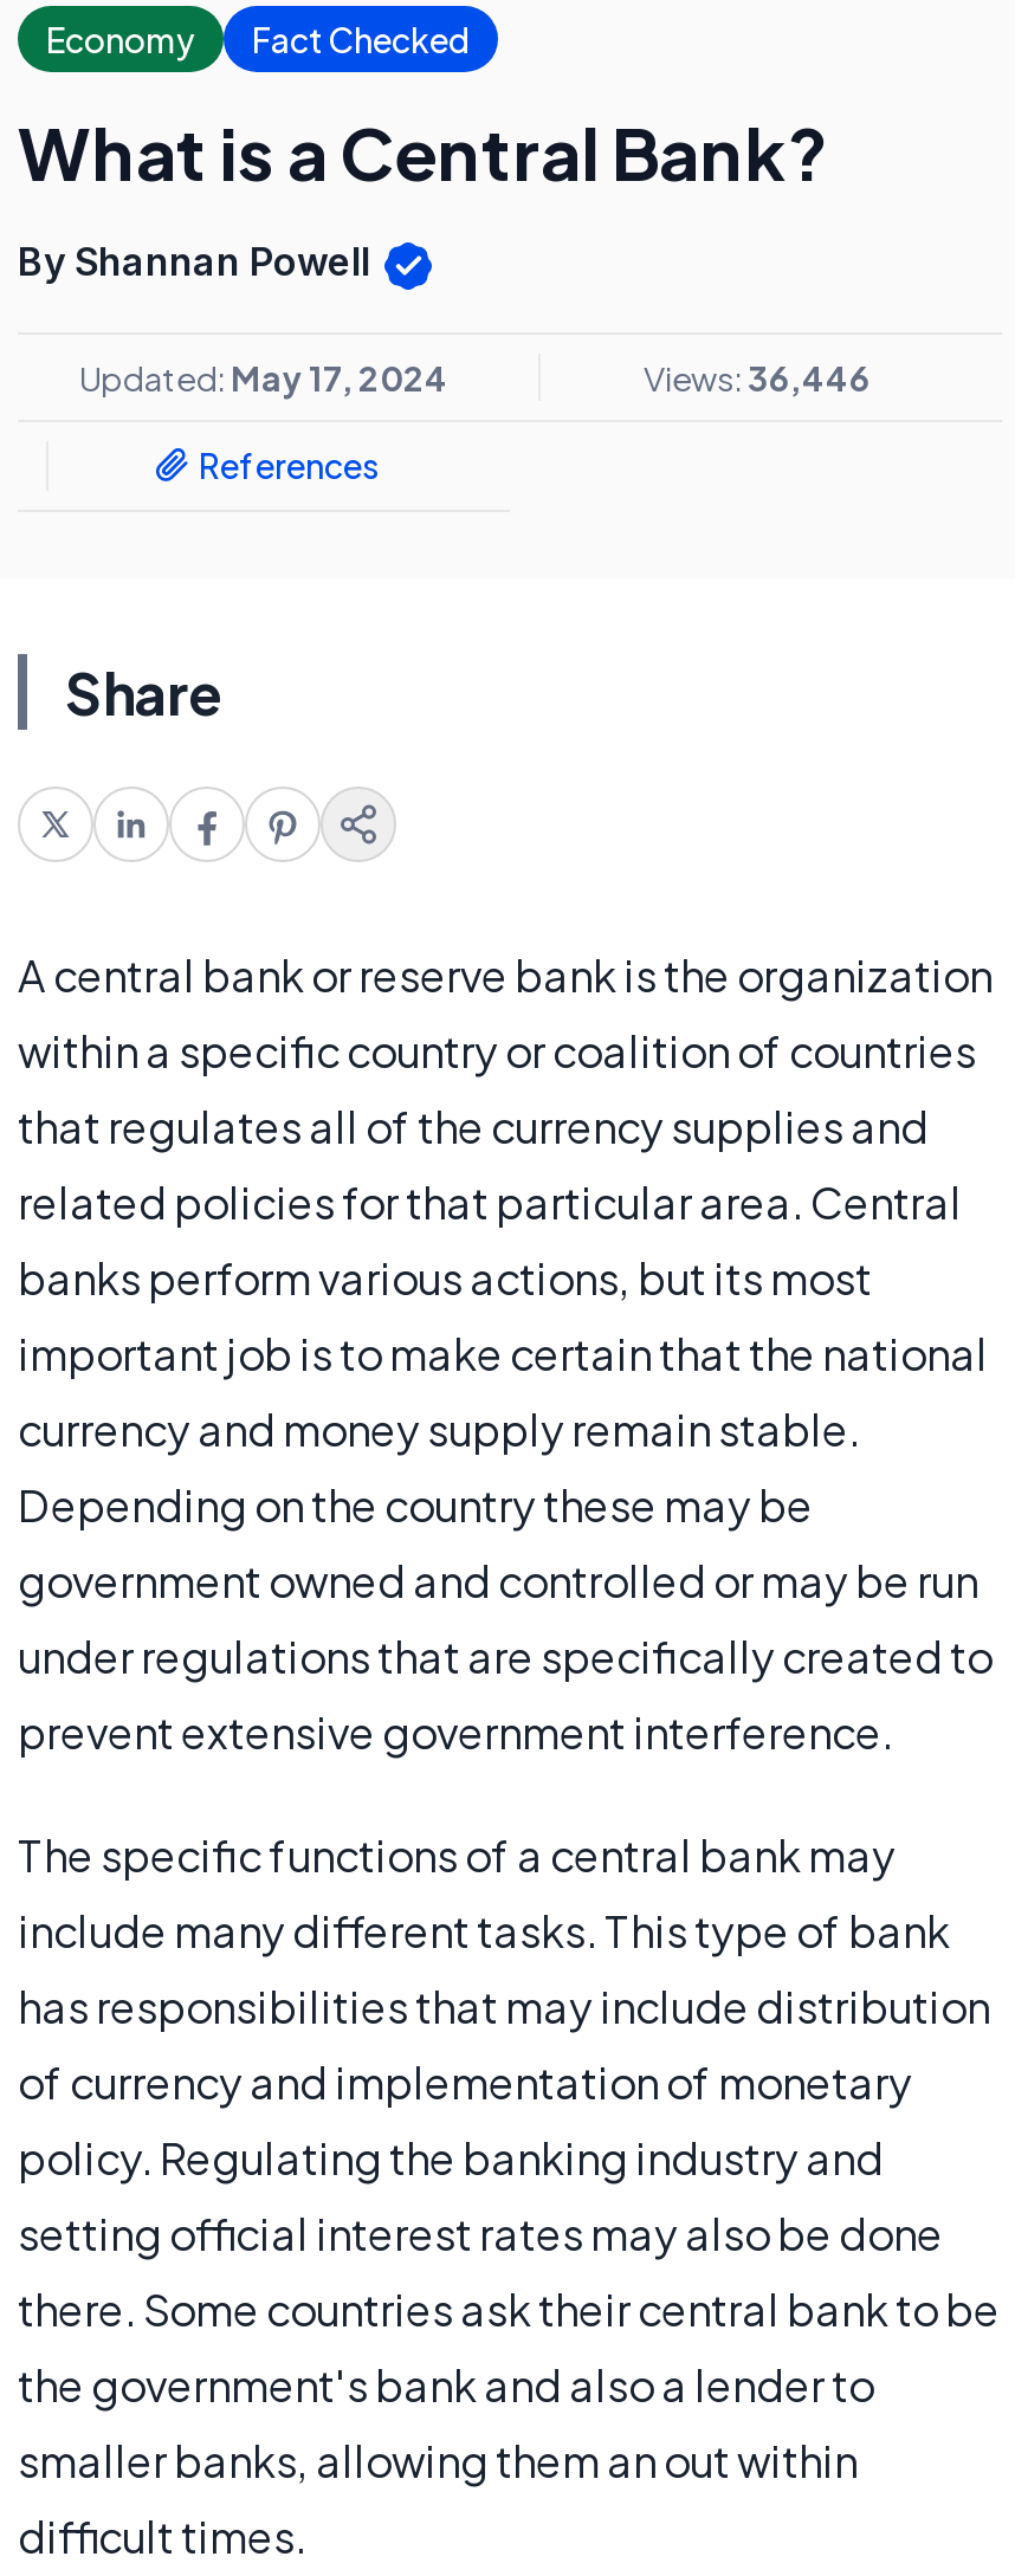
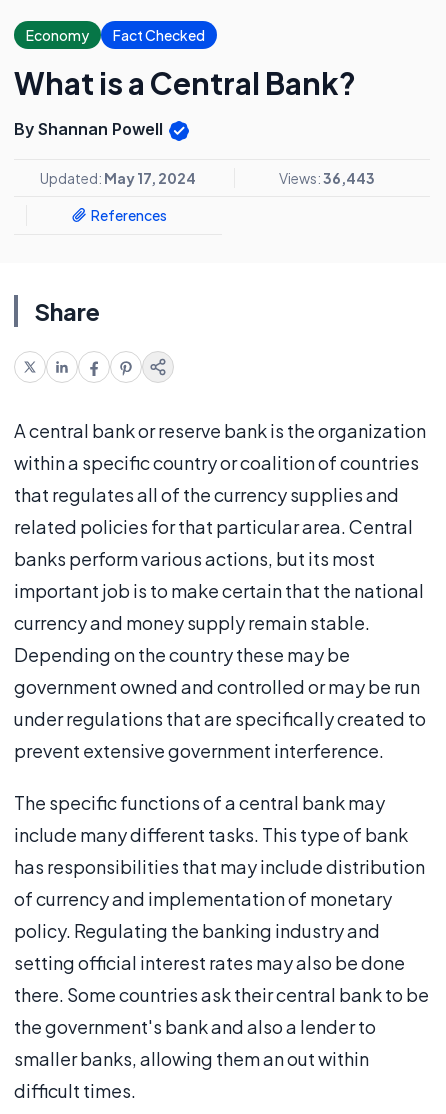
- Views: 36,446
+ Views: 36,443
